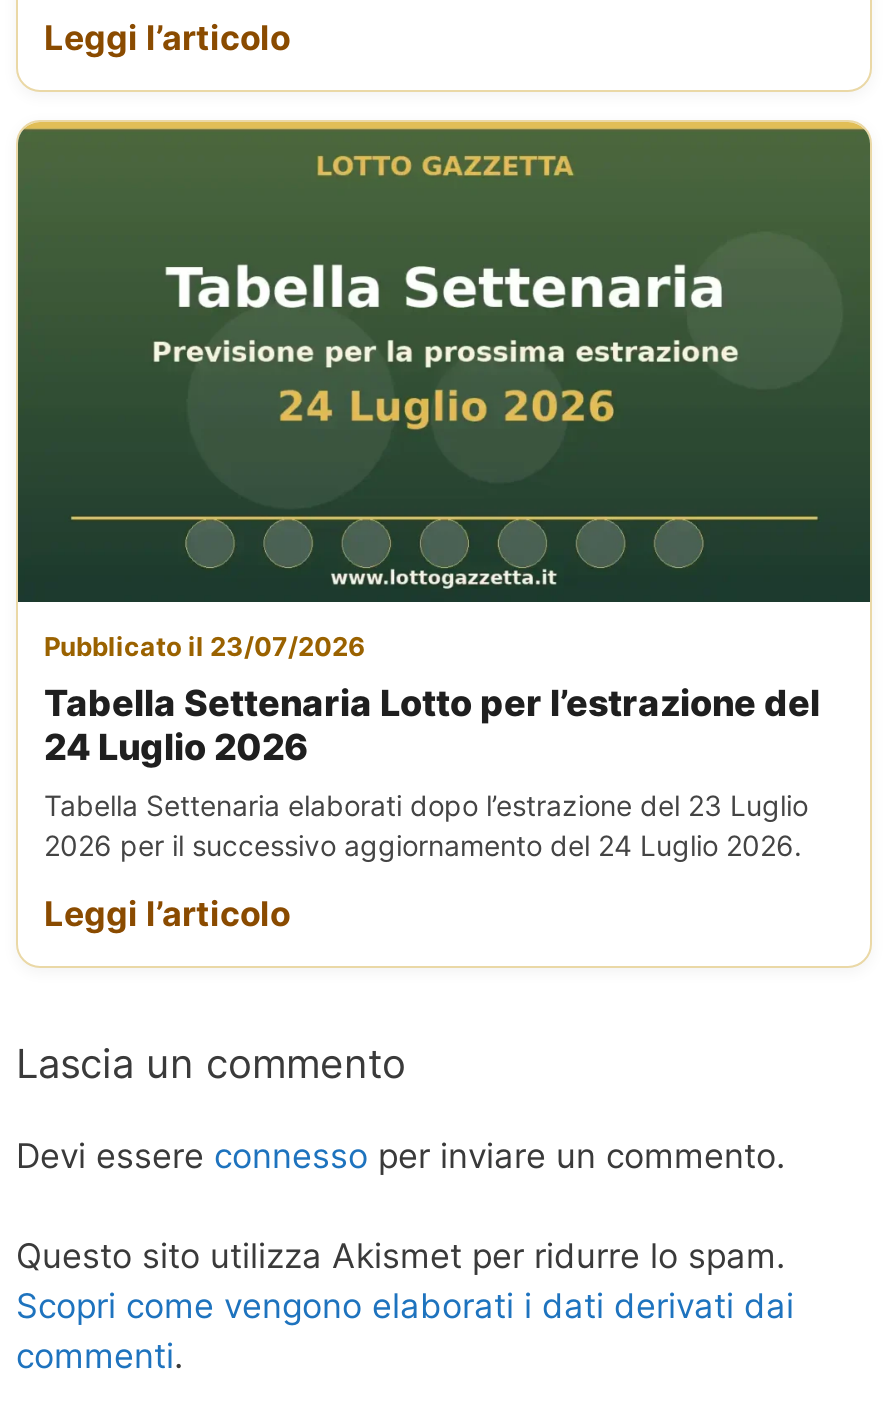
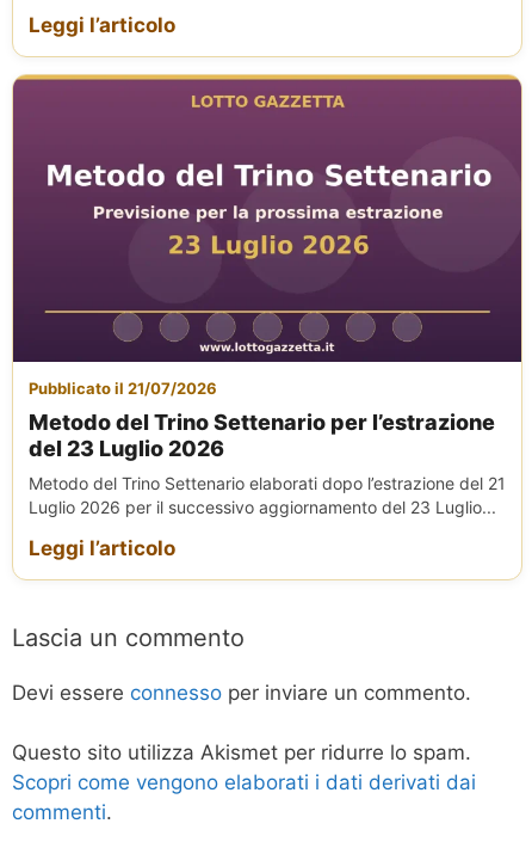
- [image]
- Pubblicato il 23/07/2026
+ [image]
+ Pubblicato il 21/07/2026

- Tabella Settenaria Lotto per l’estrazione del
- 24 Luglio 2026
+ Metodo del Trino Settenario per l’estrazione
+ del 23 Luglio 2026

- Tabella Settenaria elaborati dopo l’estrazione del 23 Luglio
- 2026 per il successivo aggiornamento del 24 Luglio 2026.
+ Metodo del Trino Settenario elaborati dopo l’estrazione del 21
+ Luglio 2026 per il successivo aggiornamento del 23 Luglio...
